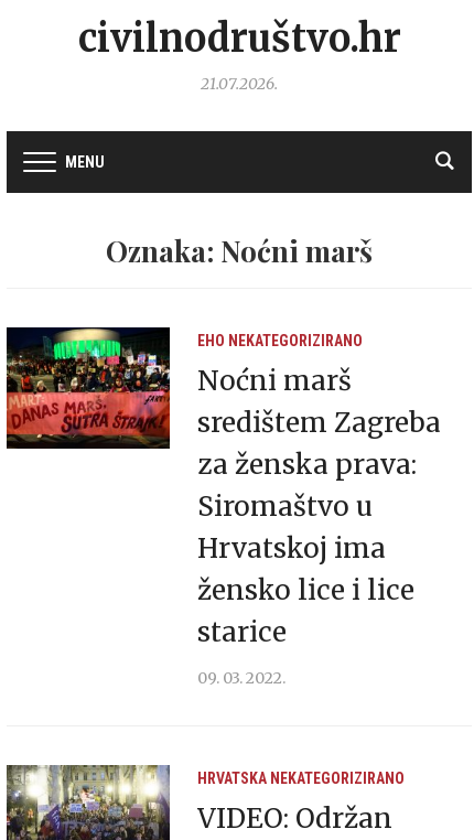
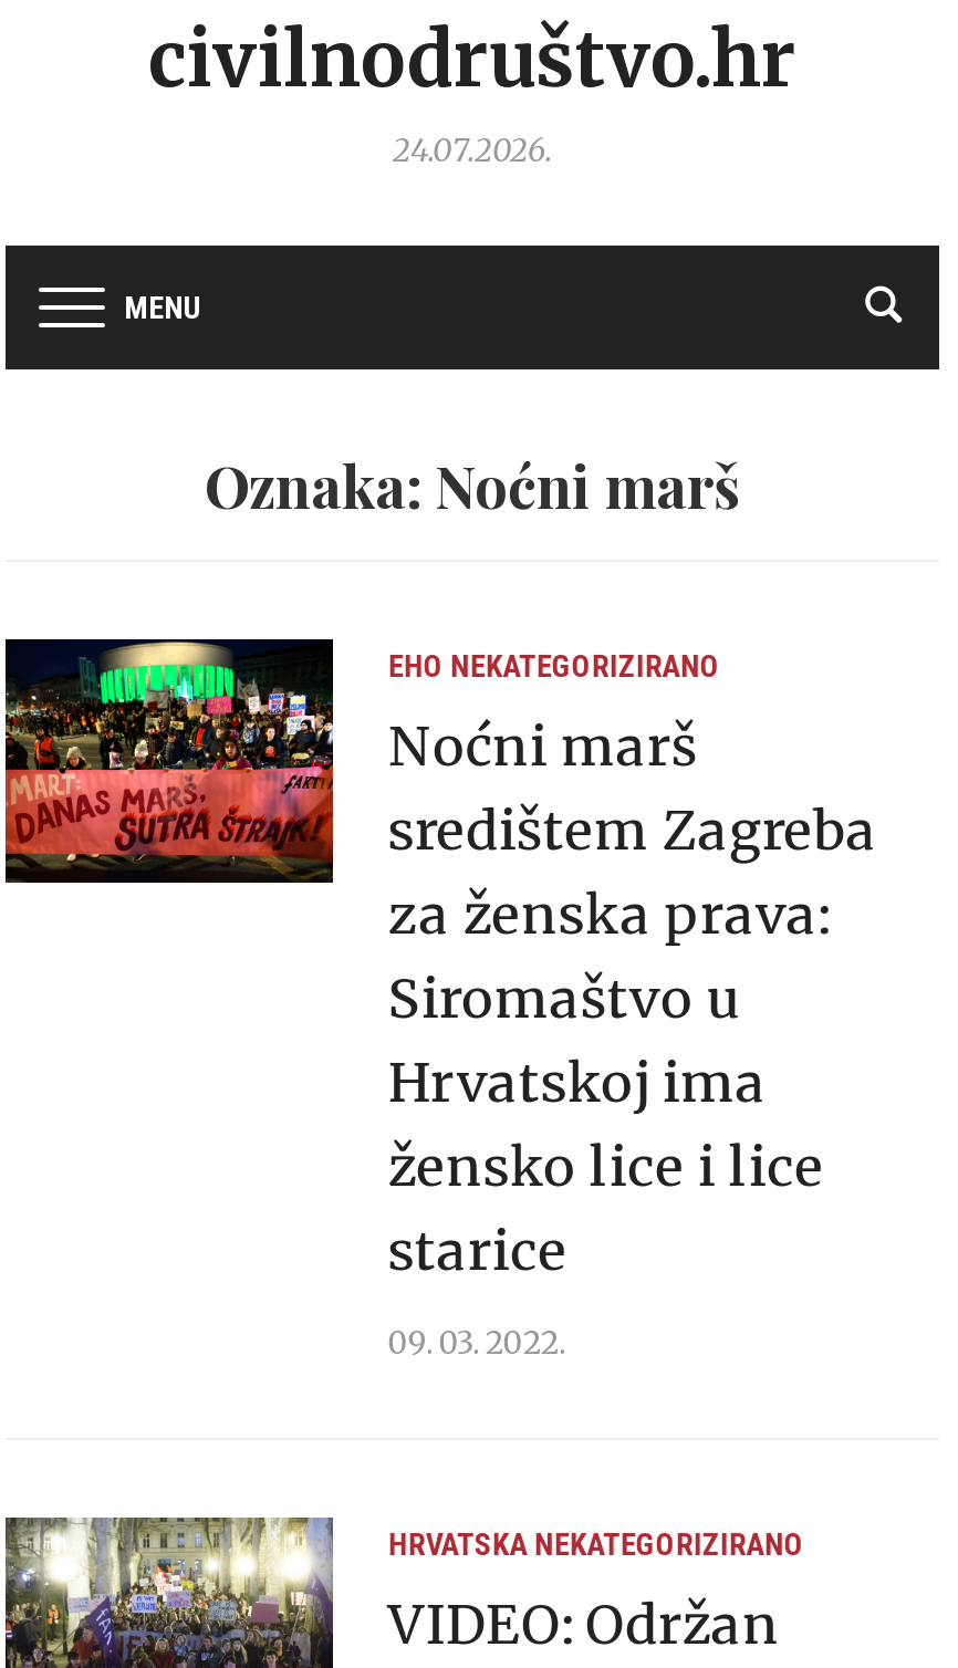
- 21.07.2026.
+ 24.07.2026.
